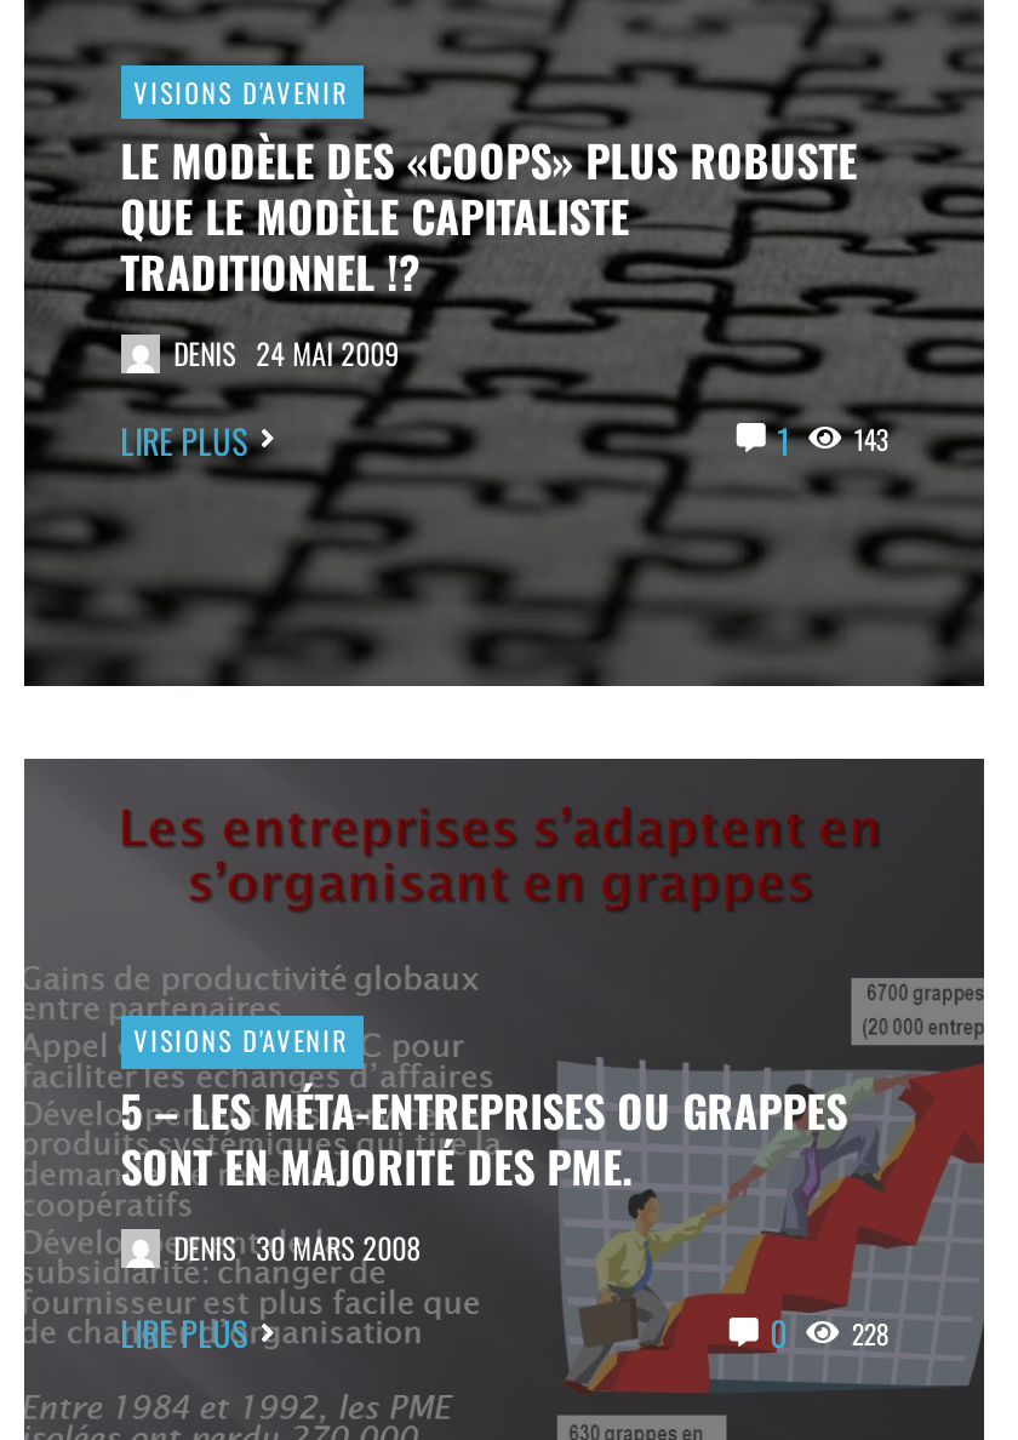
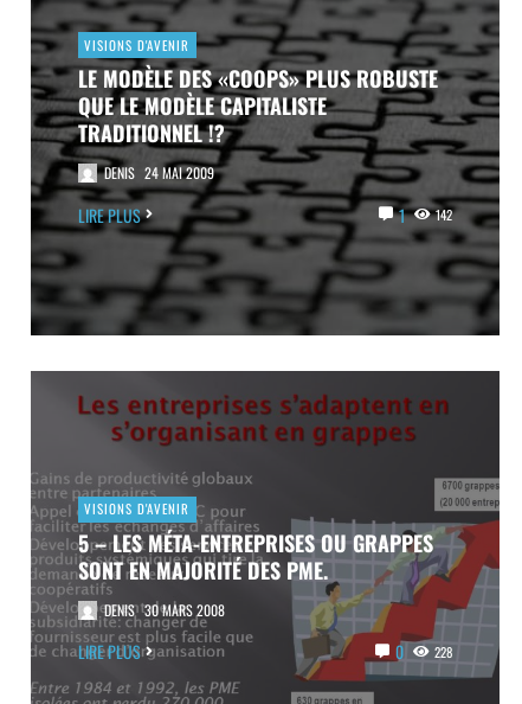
- 143
+ 142
